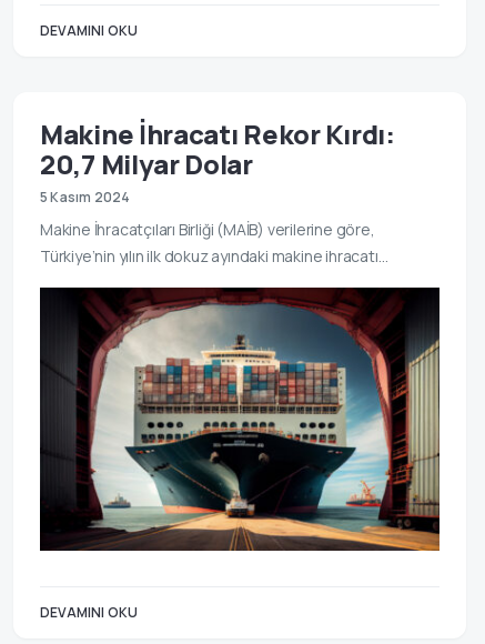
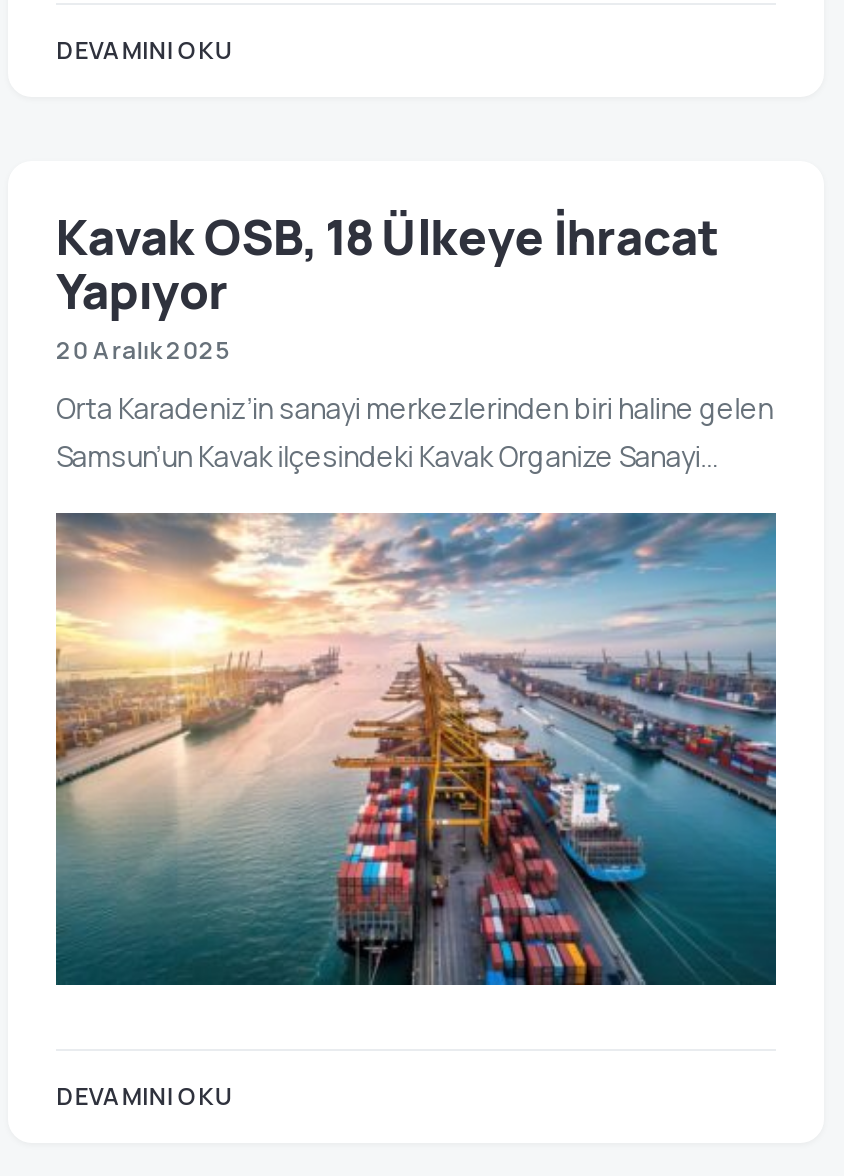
- Makine İhracatı Rekor Kırdı:
- 20,7 Milyar Dolar
- 5 Kasım 2024
+ Kavak OSB, 18 Ülkeye İhracat
+ Yapıyor
+ 20 Aralık 2025

- Makine İhracatçıları Birliği (MAİB) verilerine göre,
- Türkiye’nin yılın ilk dokuz ayındaki makine ihracatı…
+ Orta Karadeniz’in sanayi merkezlerinden biri haline gelen
+ Samsun’un Kavak ilçesindeki Kavak Organize Sanayi…

- [image]
+ [image]
